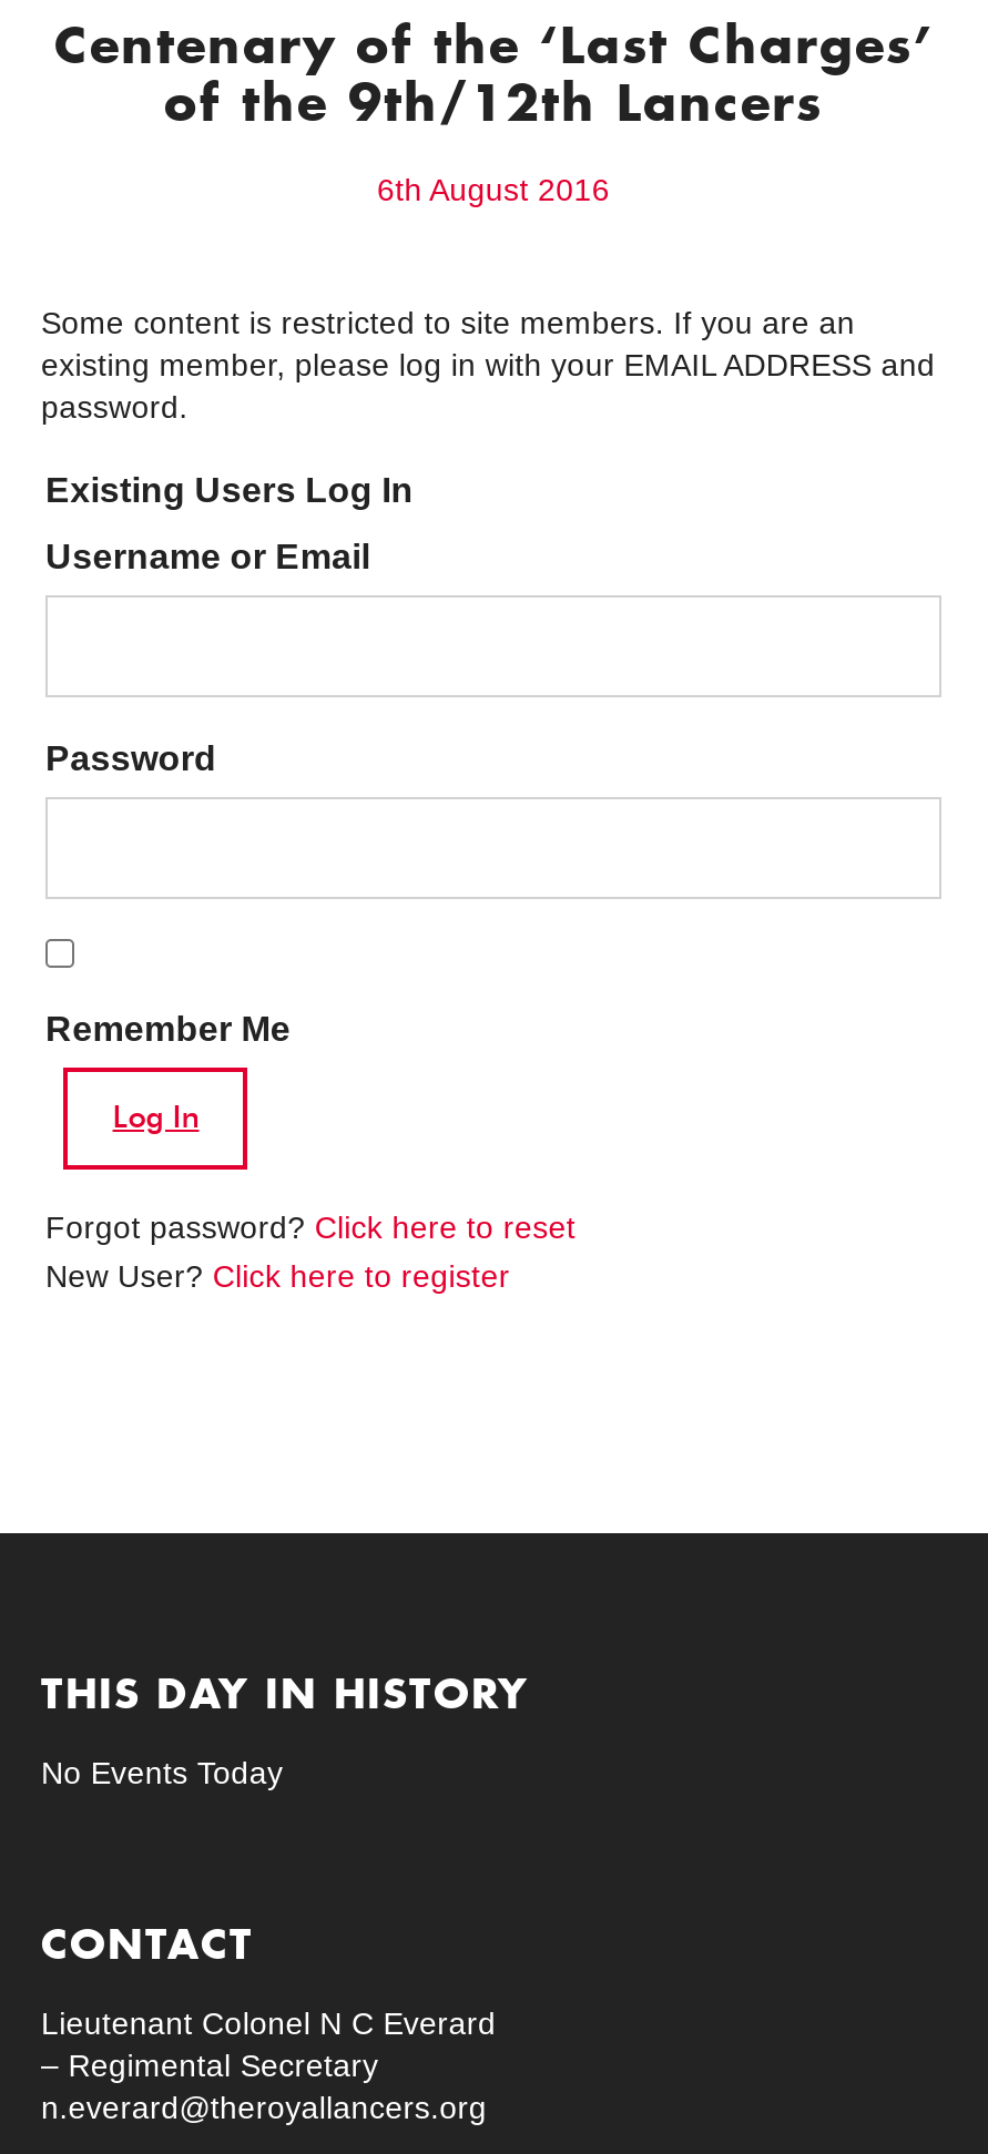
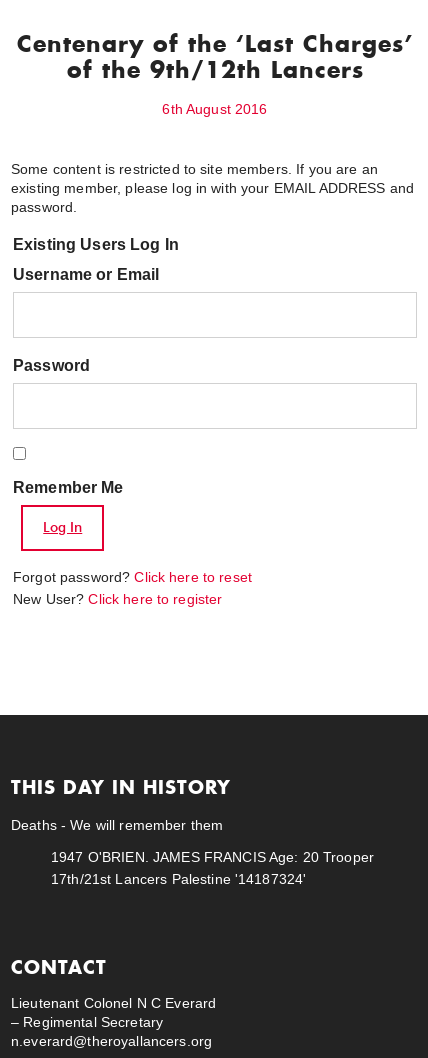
- No Events Today
+ Deaths - We will remember them
+ 1947 O'BRIEN. JAMES FRANCIS Age: 20 Trooper
+ 17th/21st Lancers Palestine '14187324'
